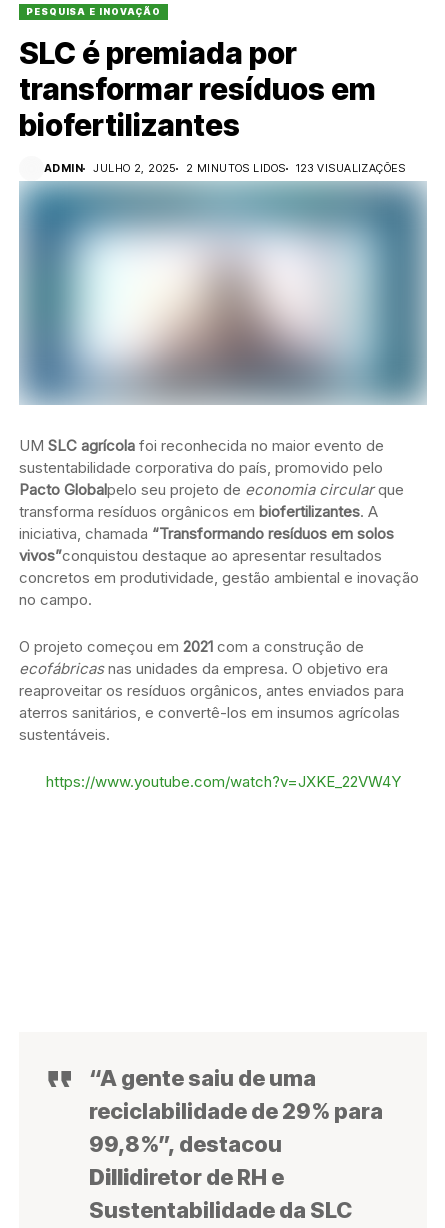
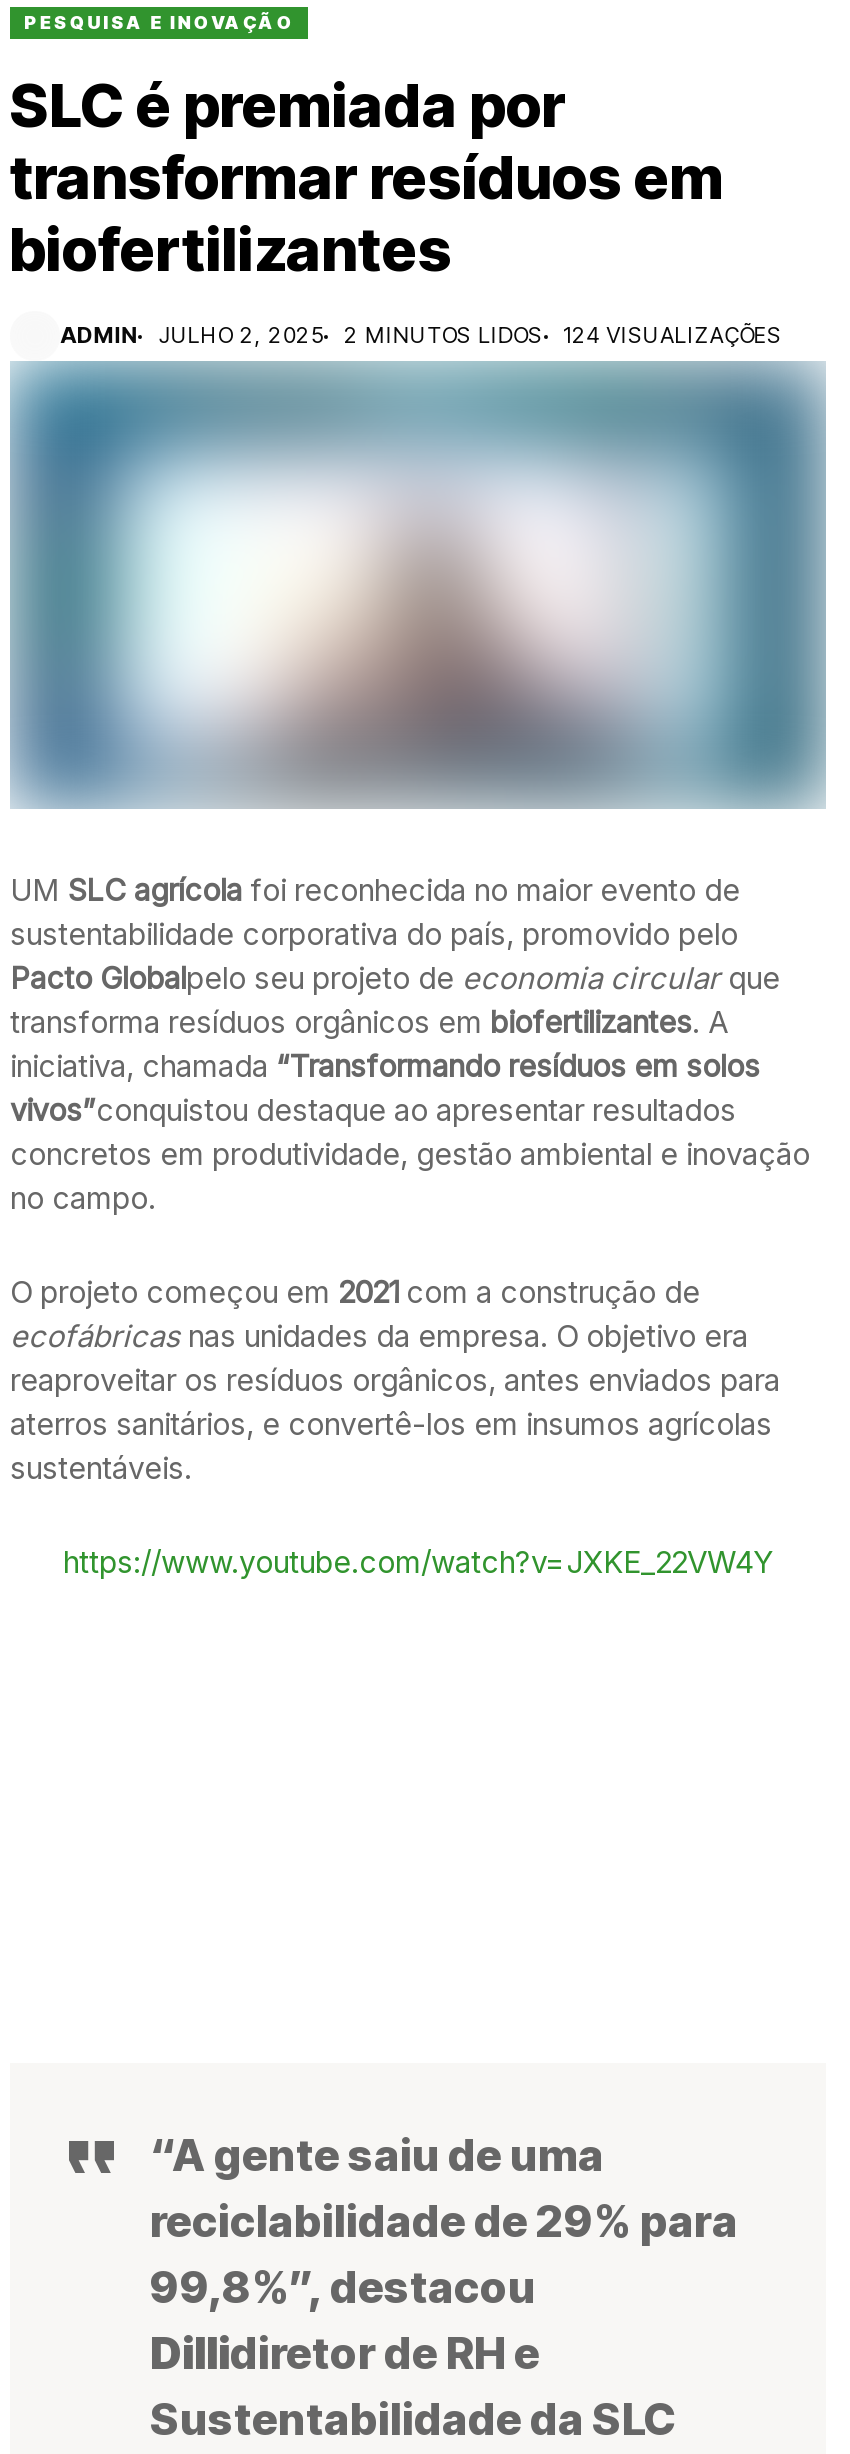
- 123 VISUALIZAÇÕES
+ 124 VISUALIZAÇÕES
